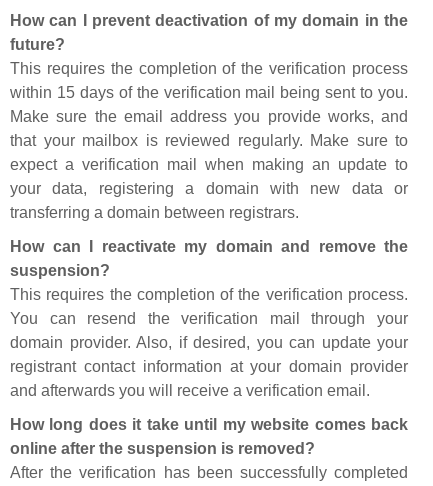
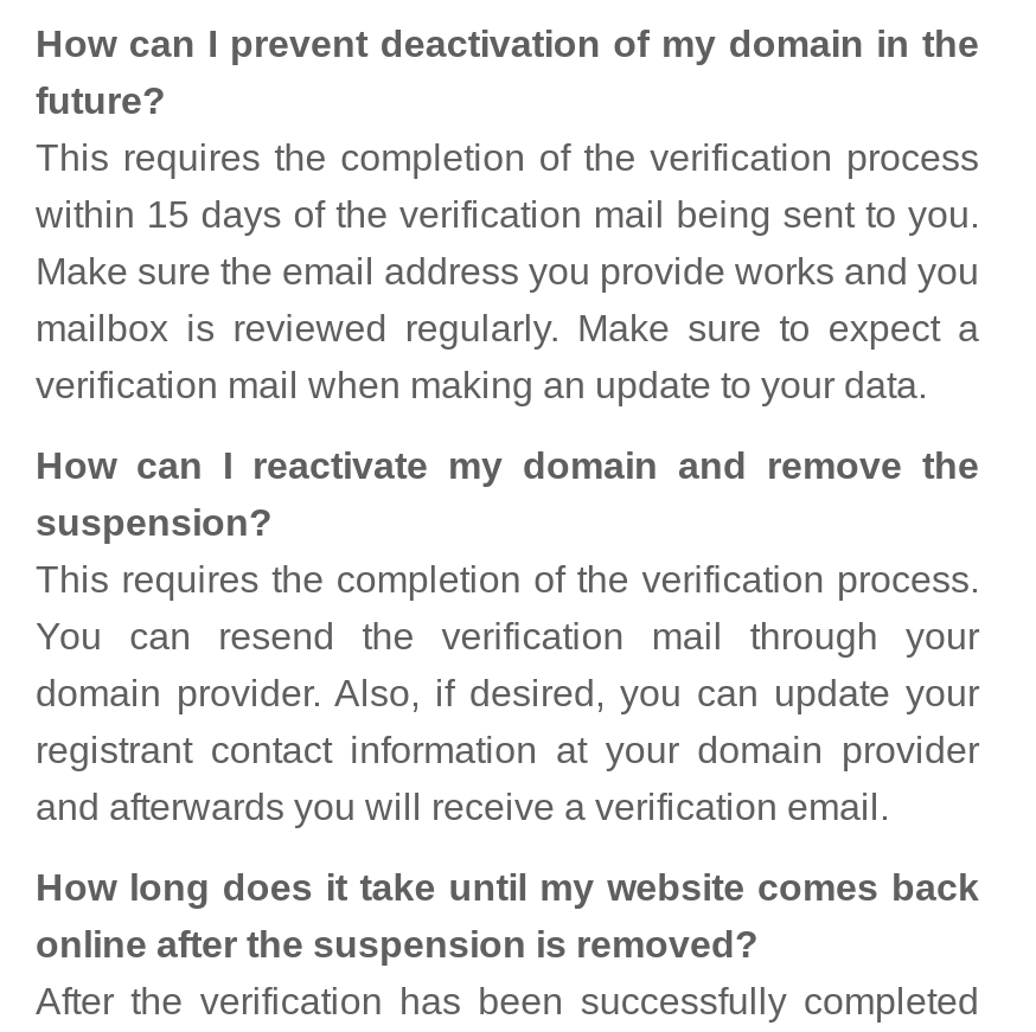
- Make sure the email address you provide works, and
- that your mailbox is reviewed regularly. Make sure to
- expect a verification mail when making an update to
- your data, registering a domain with new data or
- transferring a domain between registrars.
+ Make sure the email address you provide works and you
+ mailbox is reviewed regularly. Make sure to expect a
+ verification mail when making an update to your data.
